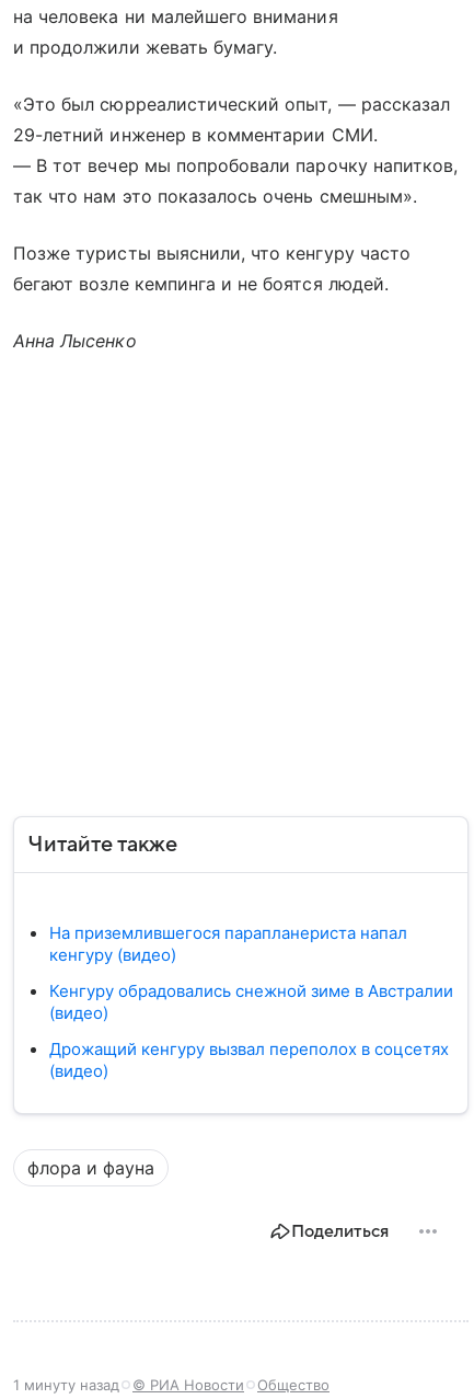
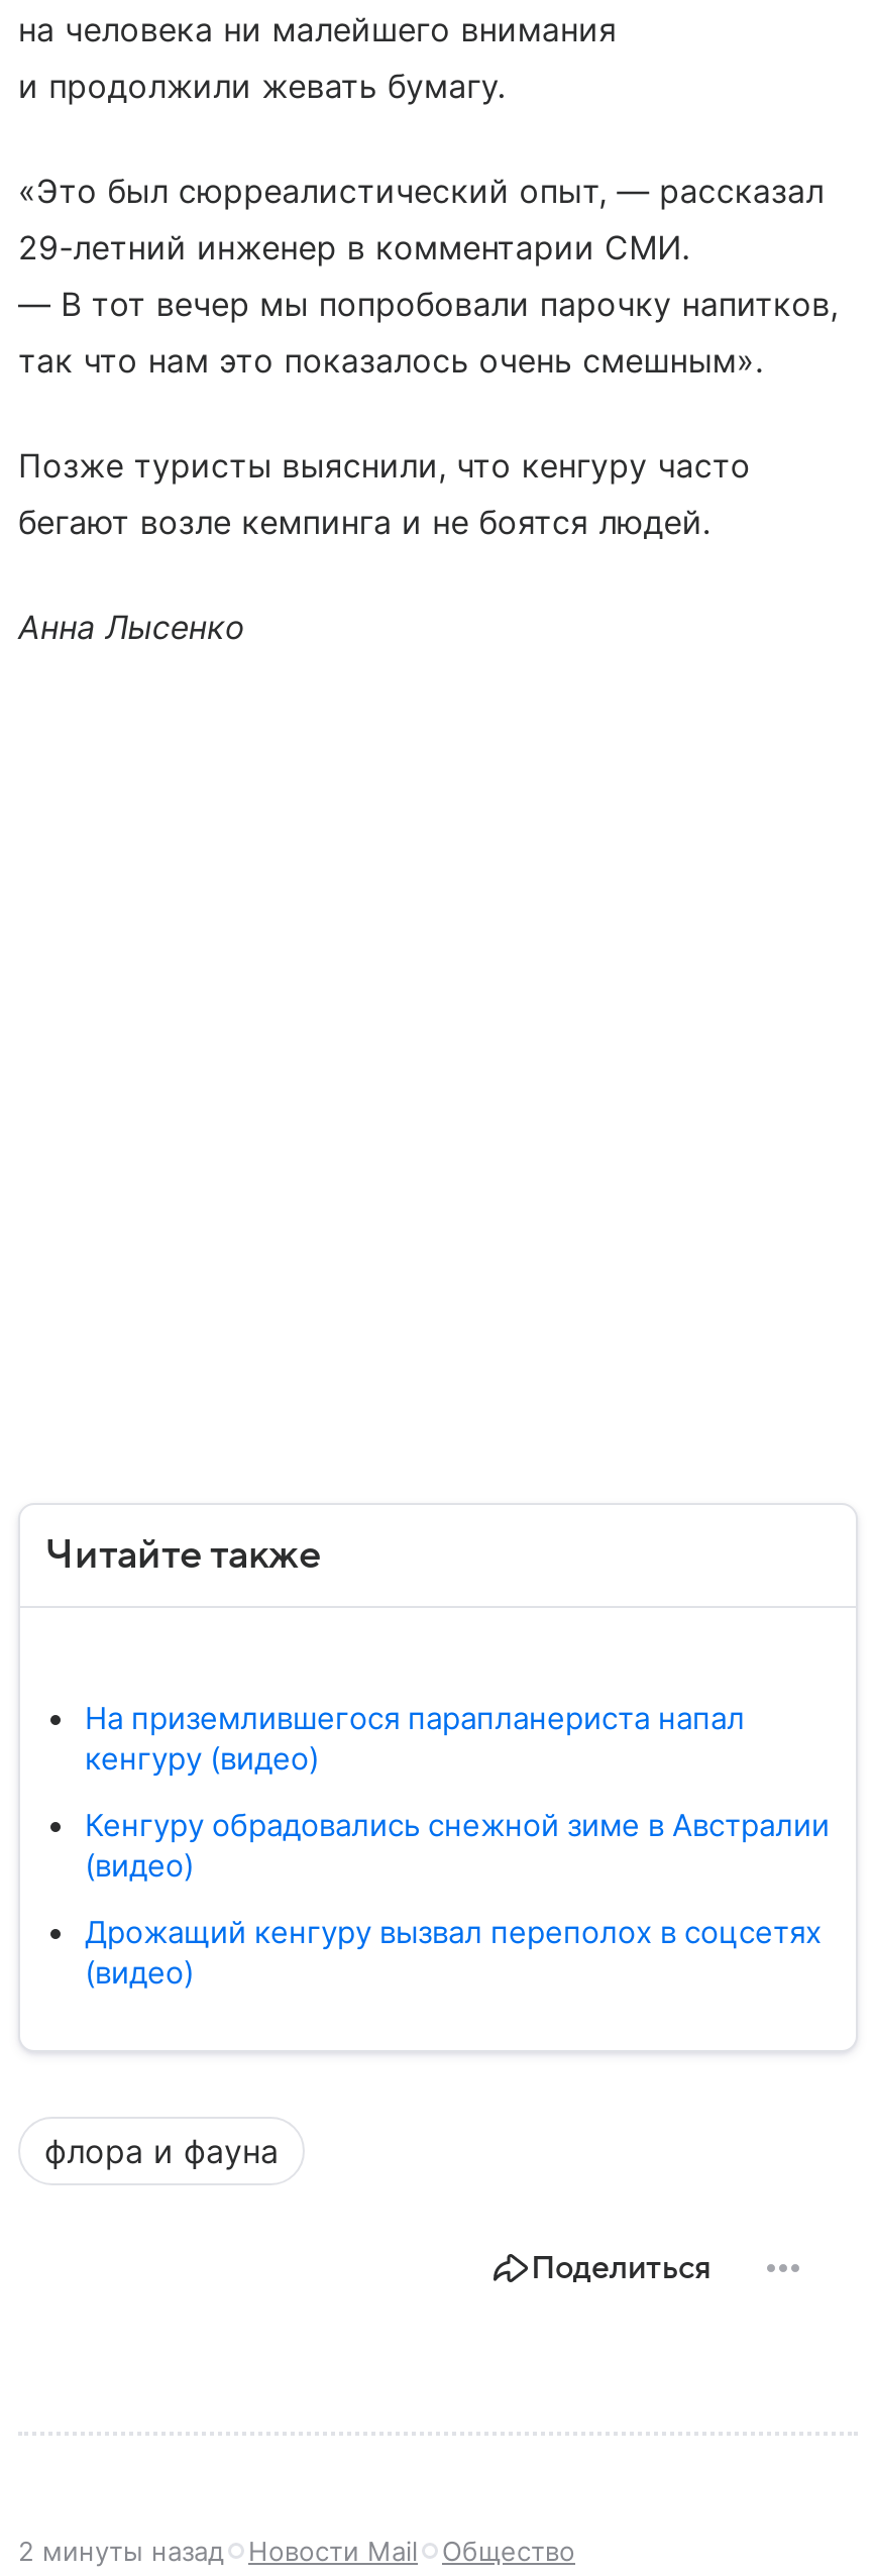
- 1 минуту назад
- © РИА Новости
+ 2 минуты назад
+ Новости Mail
